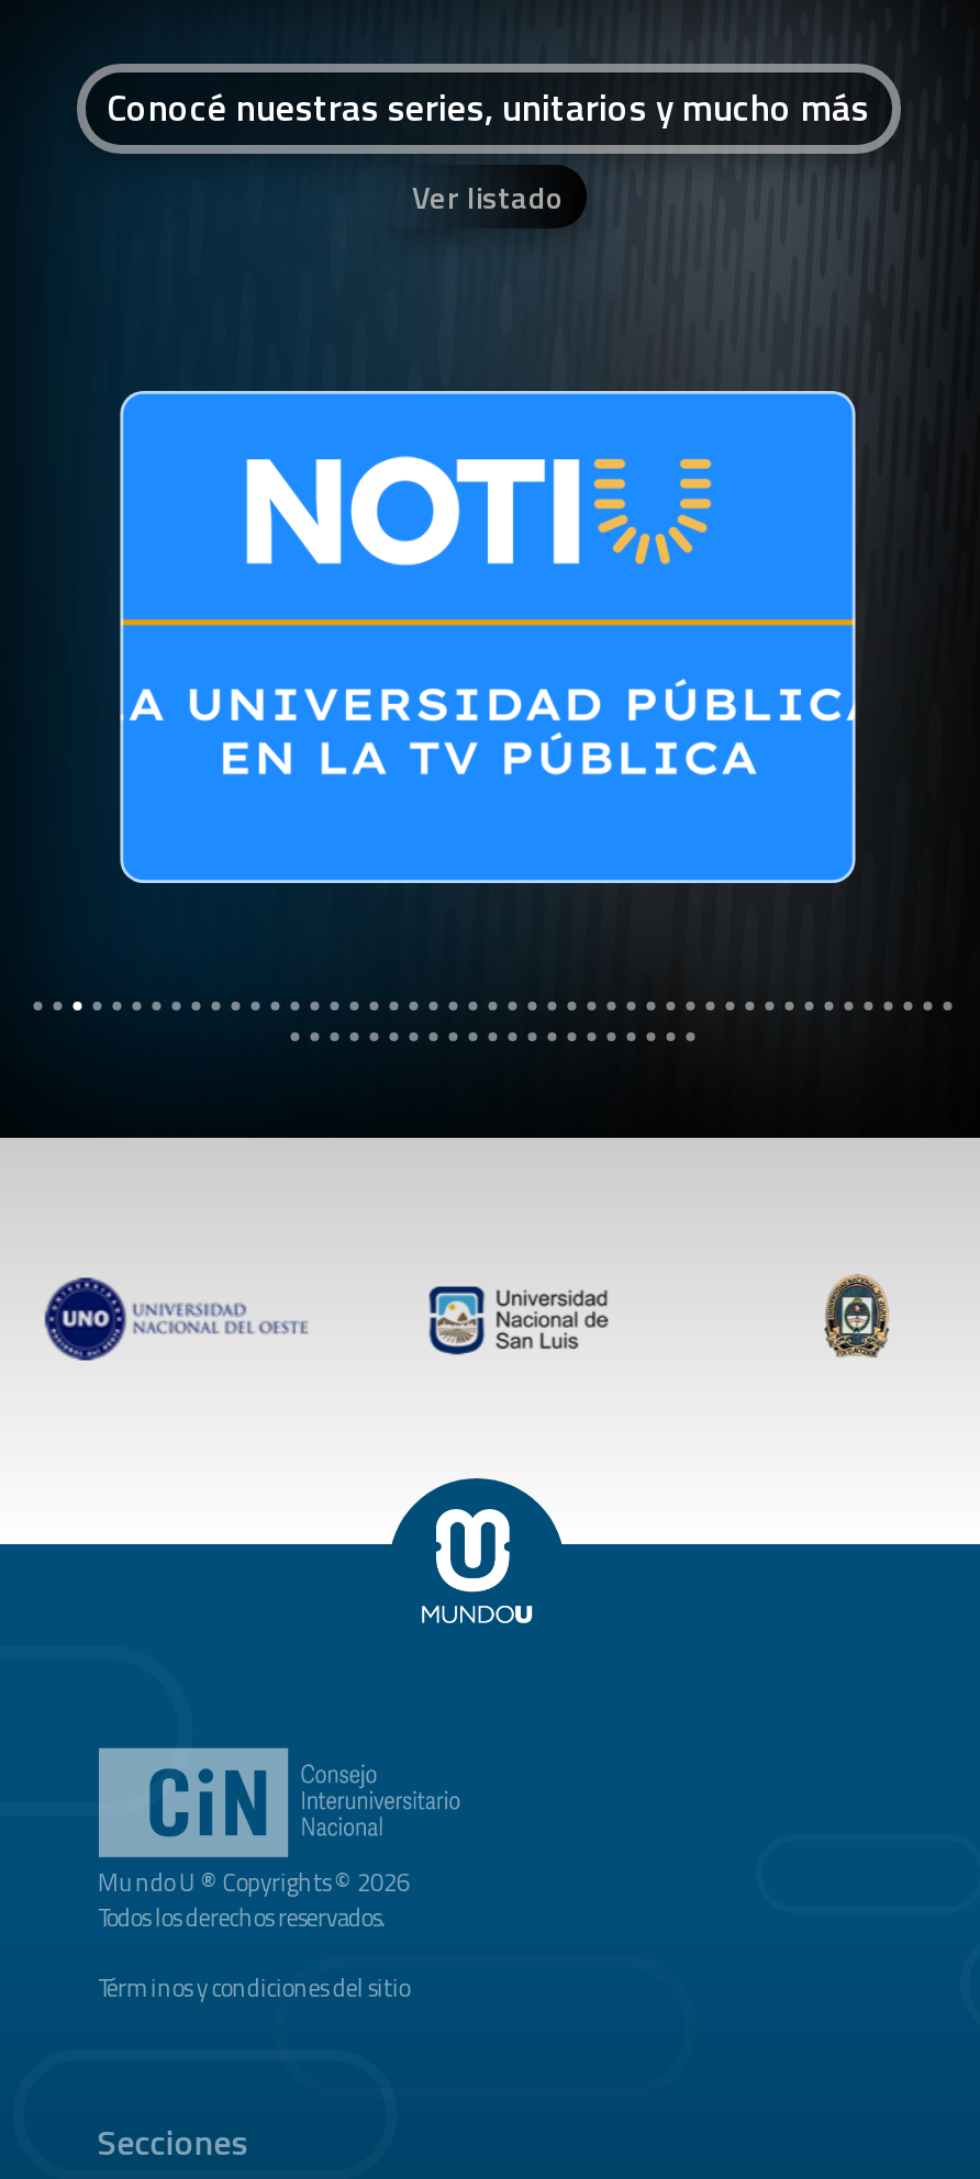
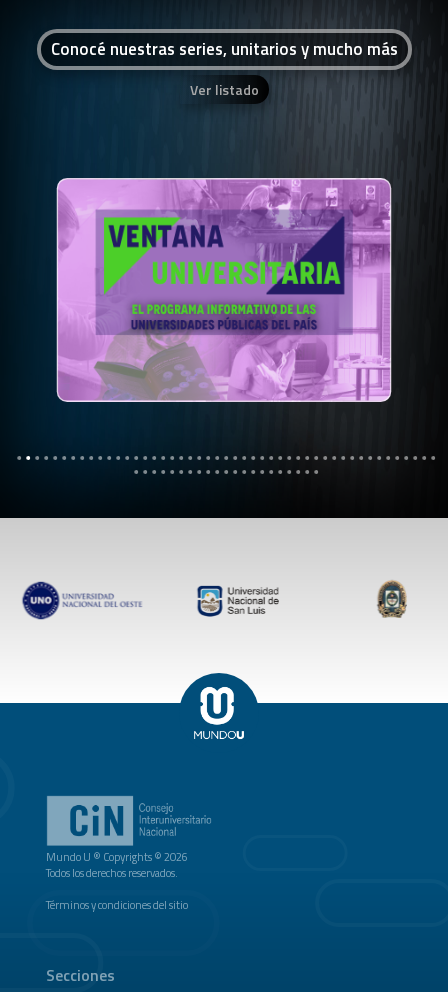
- [image]
+ [image]
